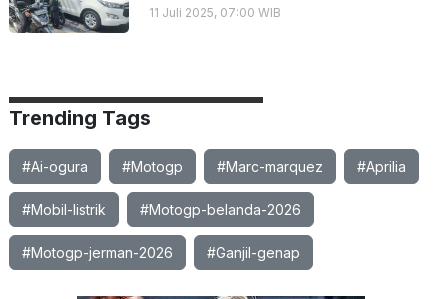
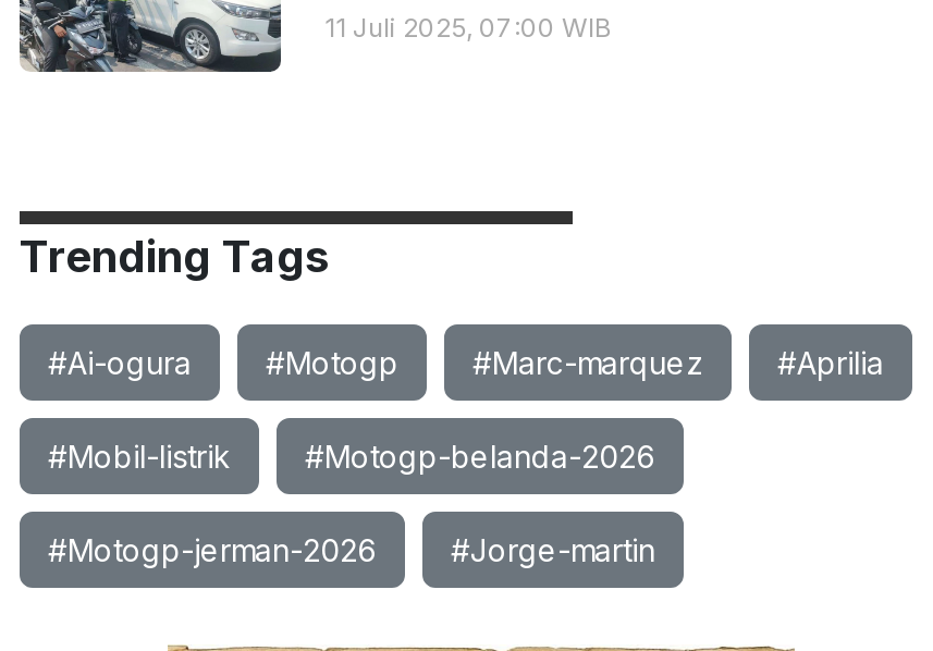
- #Ganjil-genap
+ #Jorge-martin
